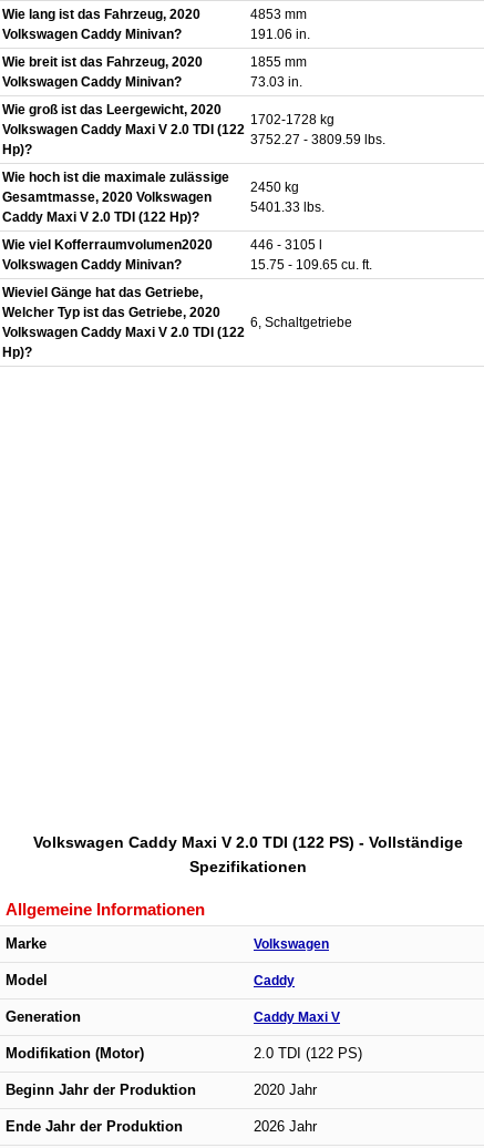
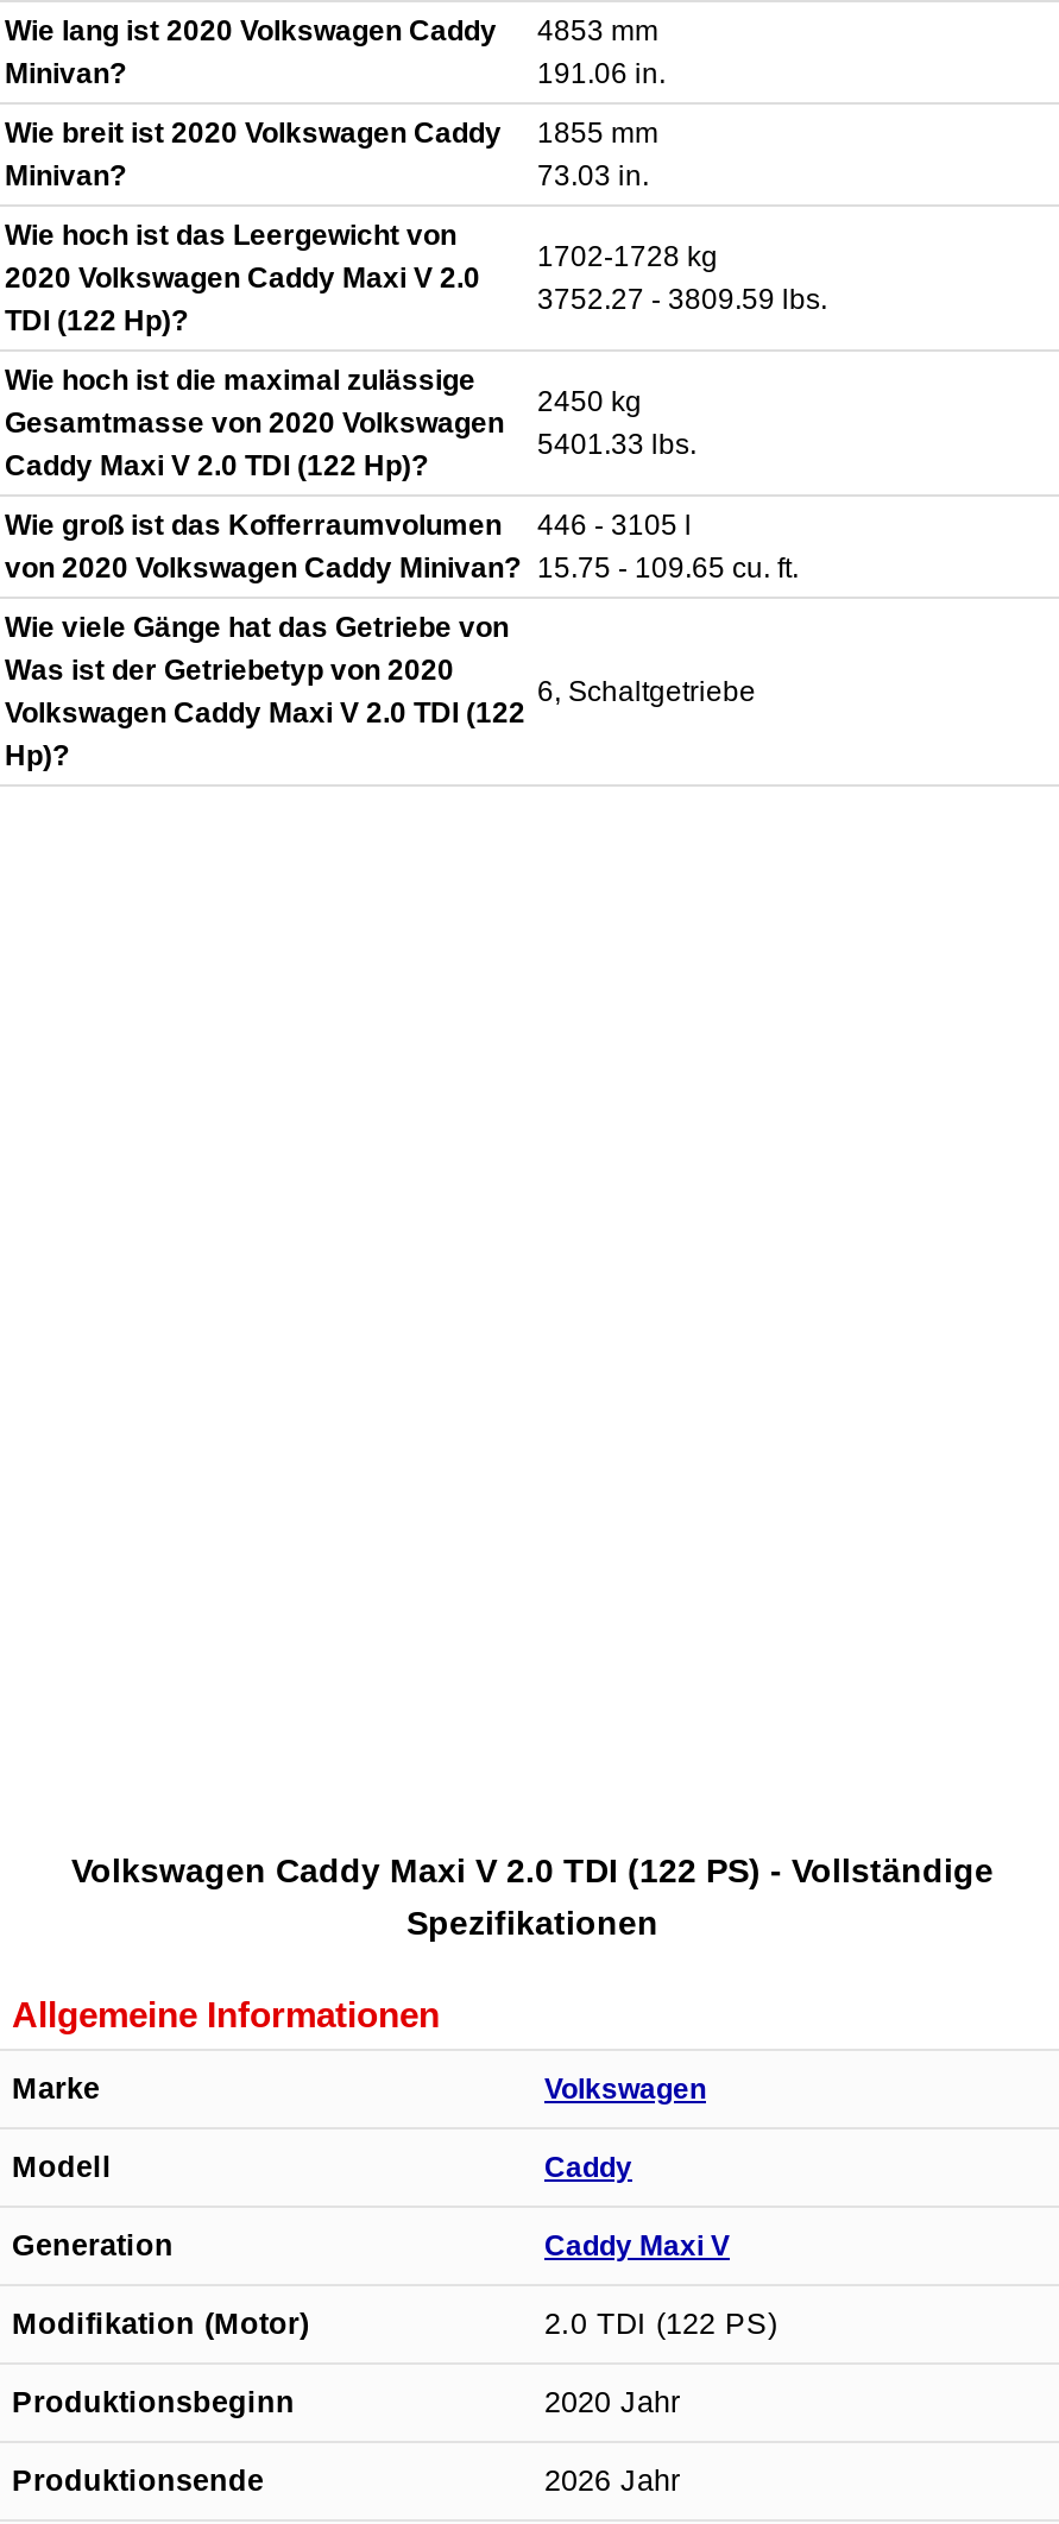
- Wie lang ist das Fahrzeug, 2020
- Volkswagen Caddy Minivan?
+ Wie lang ist 2020 Volkswagen Caddy
+ Minivan?

- Wie breit ist das Fahrzeug, 2020
- Volkswagen Caddy Minivan?
+ Wie breit ist 2020 Volkswagen Caddy
+ Minivan?

- Wie groß ist das Leergewicht, 2020
- Volkswagen Caddy Maxi V 2.0 TDI (122
- Hp)?
+ Wie hoch ist das Leergewicht von
+ 2020 Volkswagen Caddy Maxi V 2.0
+ TDI (122 Hp)?

- Wie hoch ist die maximale zulässige
- Gesamtmasse, 2020 Volkswagen
+ Wie hoch ist die maximal zulässige
+ Gesamtmasse von 2020 Volkswagen

- Wie viel Kofferraumvolumen2020
- Volkswagen Caddy Minivan?
+ Wie groß ist das Kofferraumvolumen
+ von 2020 Volkswagen Caddy Minivan?

- Wieviel Gänge hat das Getriebe,
- Welcher Typ ist das Getriebe, 2020
+ Wie viele Gänge hat das Getriebe von
+ Was ist der Getriebetyp von 2020

- Model
+ Modell

- Beginn Jahr der Produktion
+ Produktionsbeginn

- Ende Jahr der Produktion
+ Produktionsende
